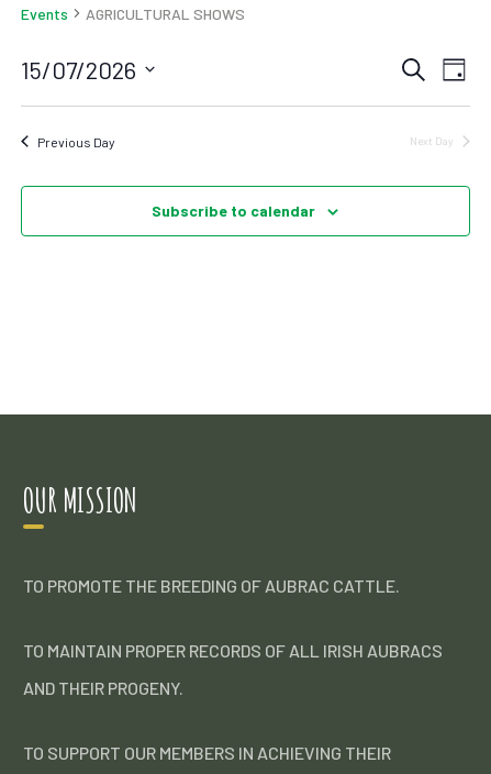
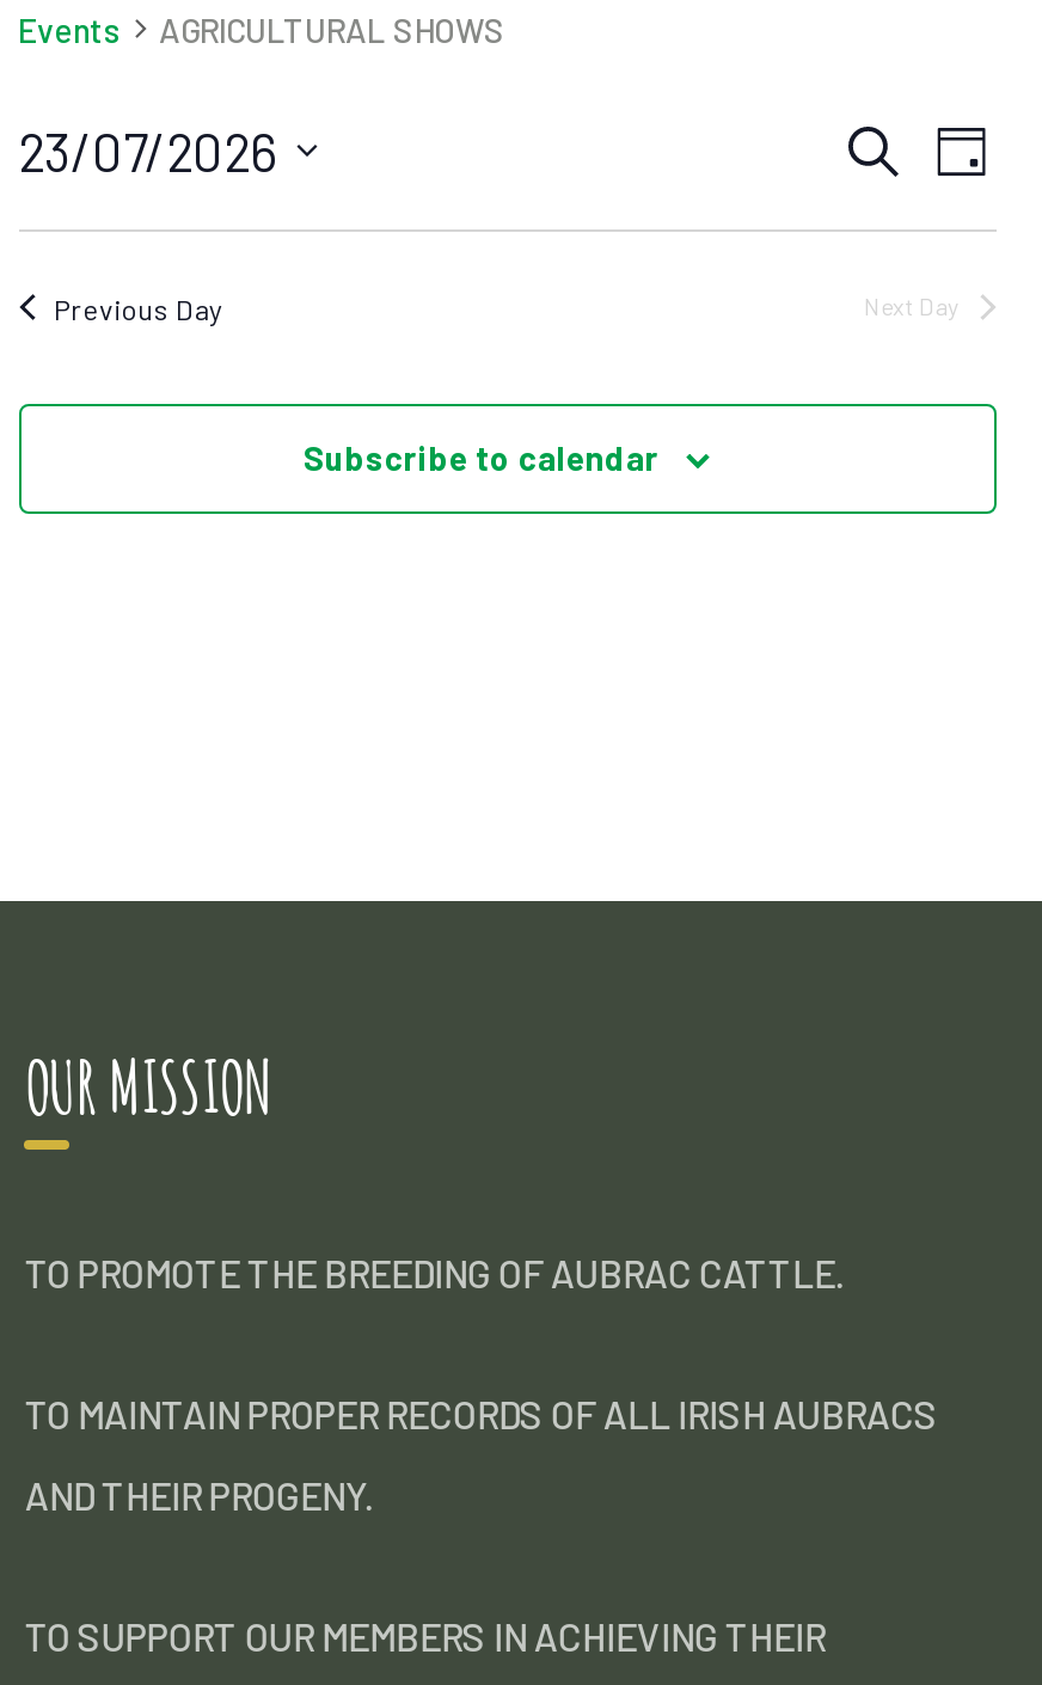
- 15/07/2026
+ 23/07/2026
